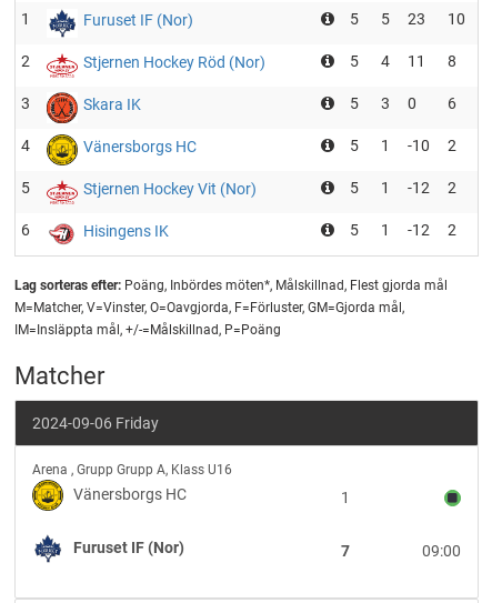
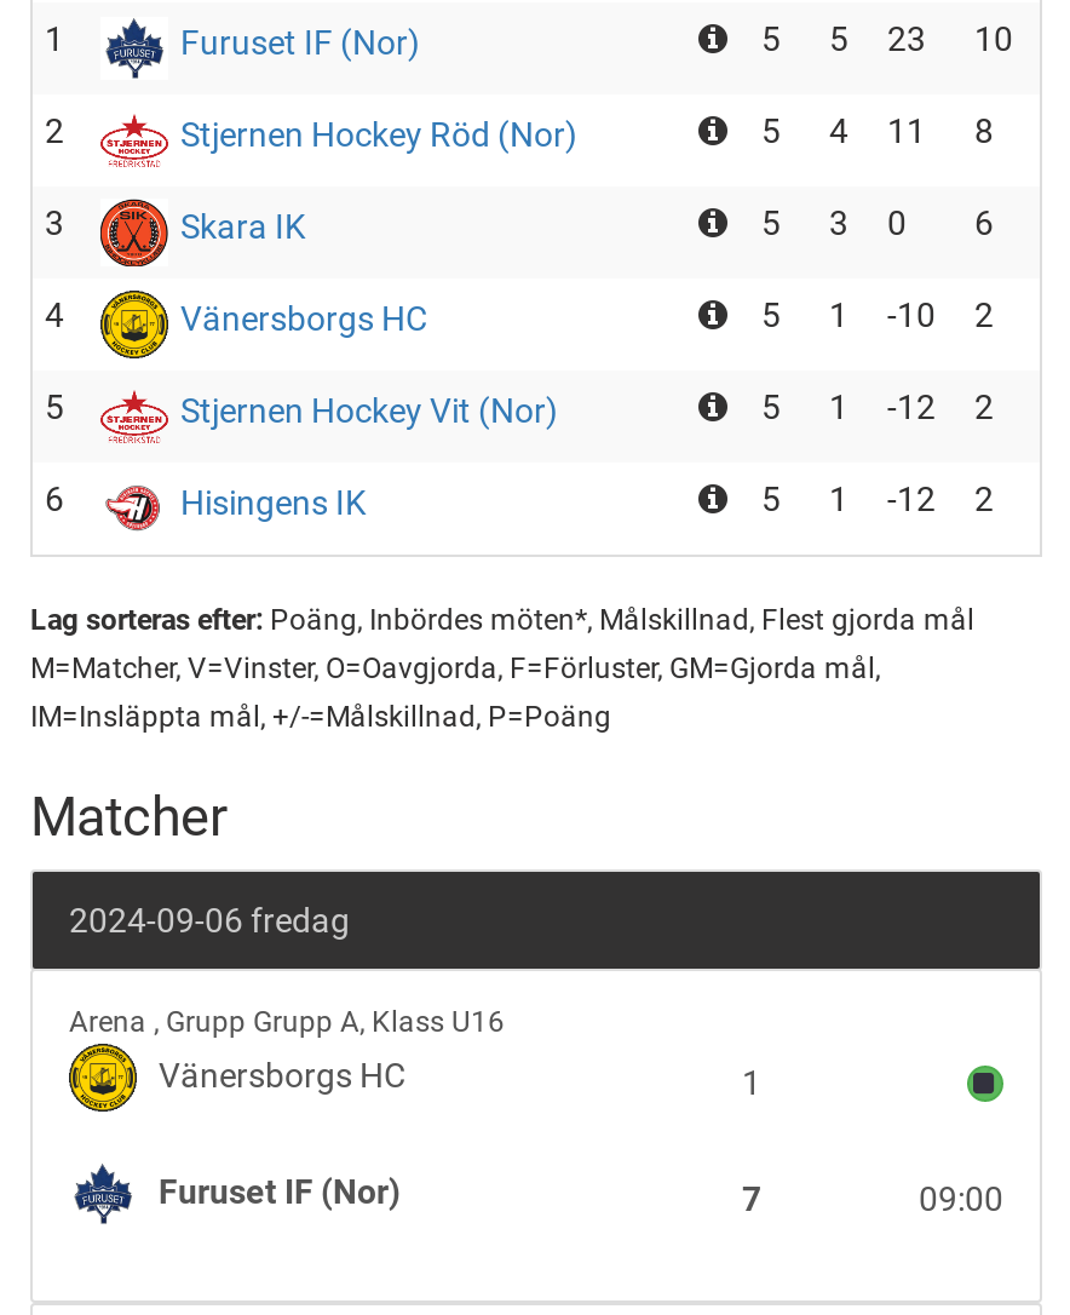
- 2024-09-06 Friday
+ 2024-09-06 fredag
